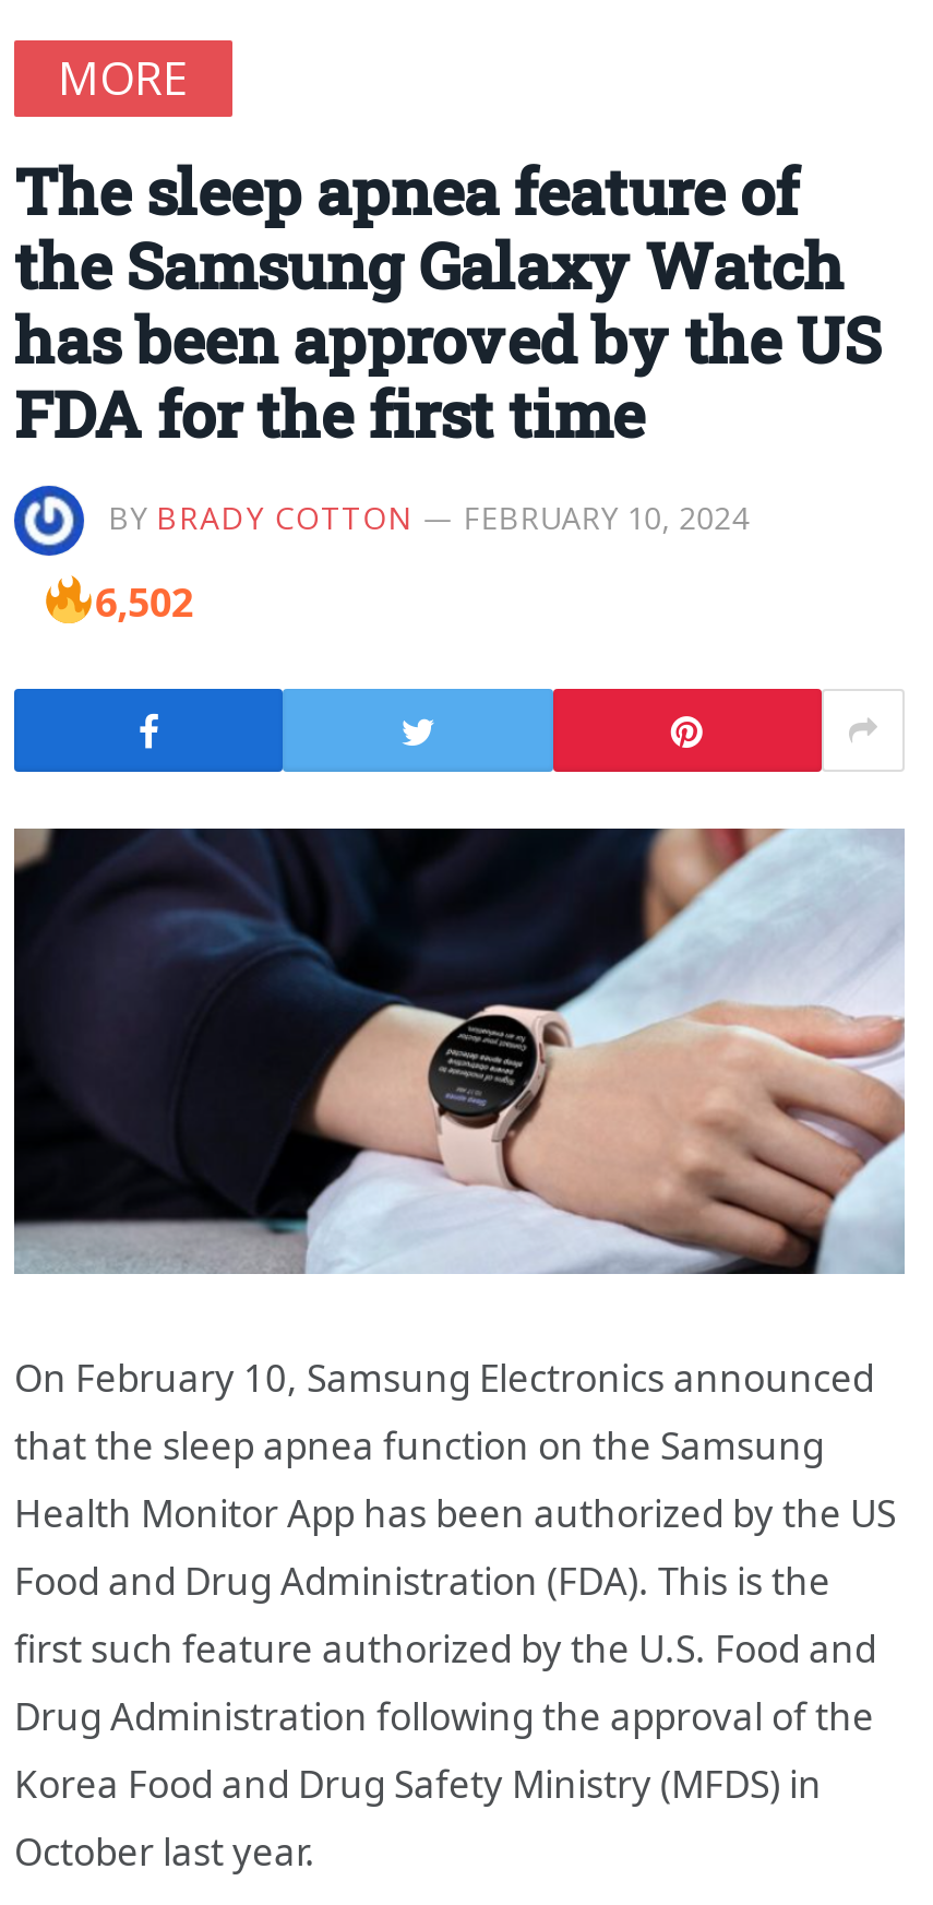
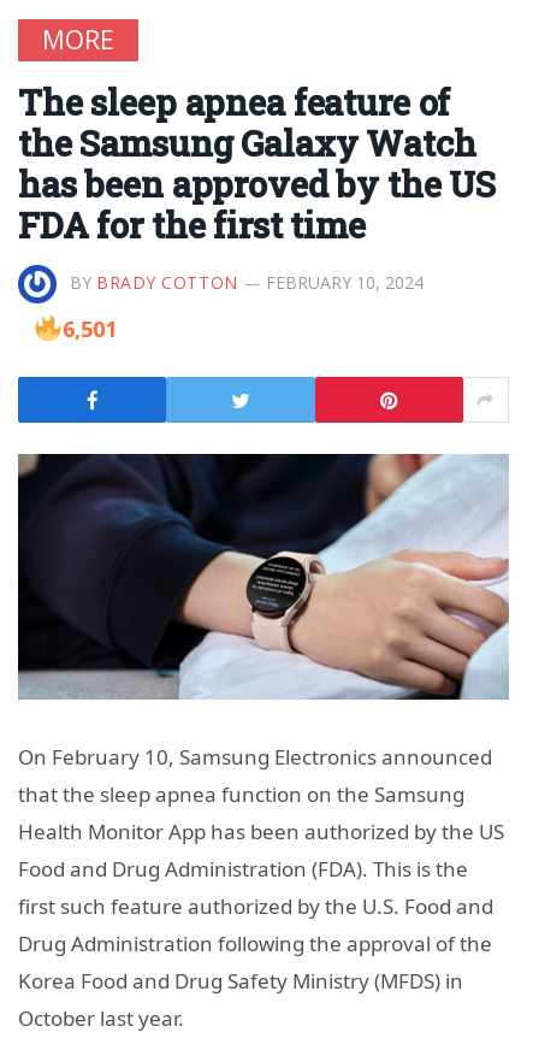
- 6,502
+ 6,501
